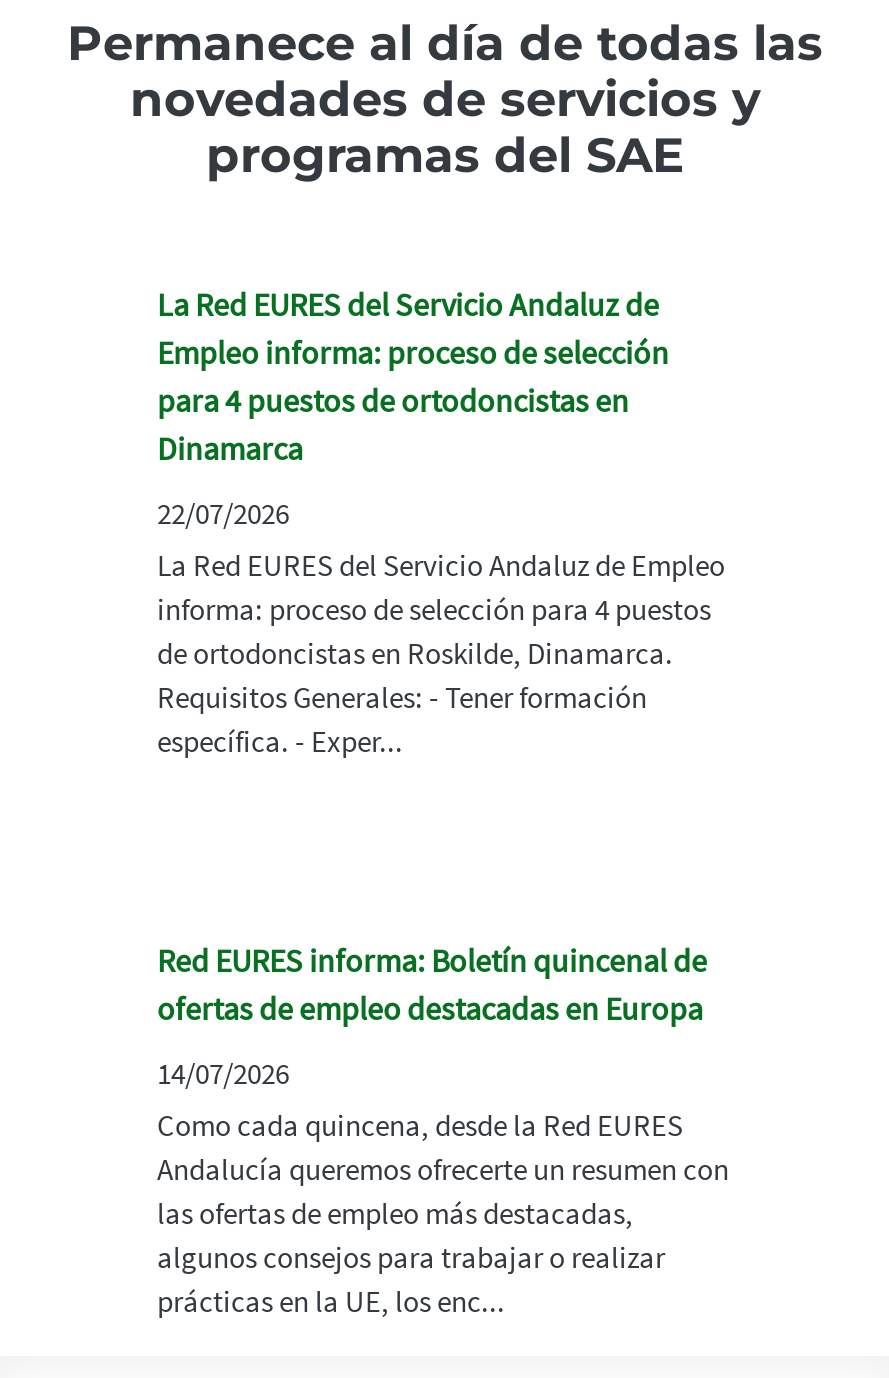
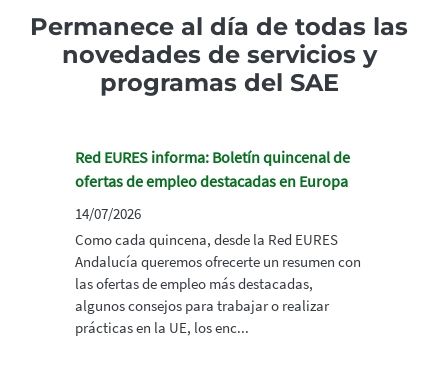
- La Red EURES del Servicio Andaluz de
- Empleo informa: proceso de selección
- para 4 puestos de ortodoncistas en
- Dinamarca
- 22/07/2026
- La Red EURES del Servicio Andaluz de Empleo
- informa: proceso de selección para 4 puestos
- de ortodoncistas en Roskilde, Dinamarca.
- Requisitos Generales: - Tener formación
- específica. - Exper...
